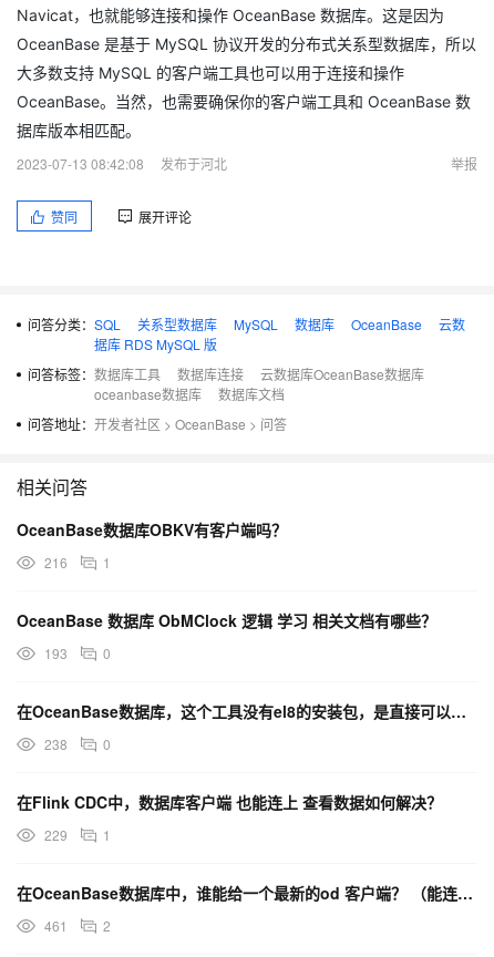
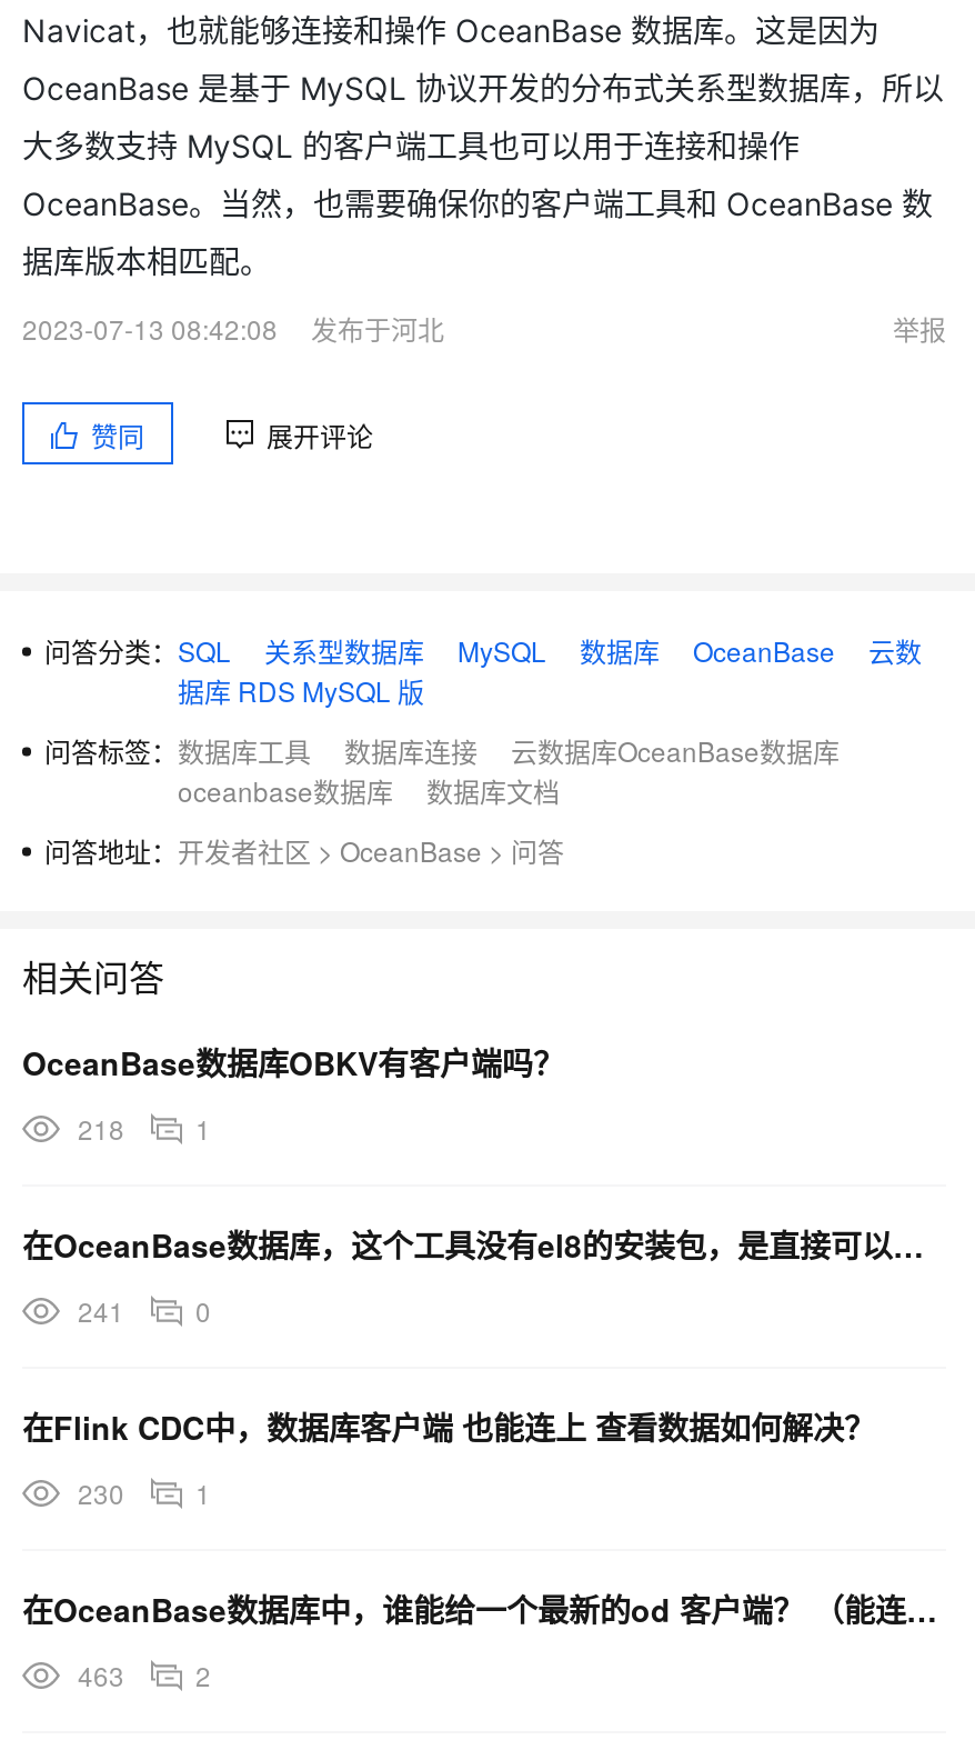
- 216 1
+ 218 1

- OceanBase 数据库 ObMClock 逻辑 学习 相关文档有哪些？
- 193
- 0

- 238 0
+ 241 0

- 229 1
+ 230 1

- 461 2
+ 463 2
